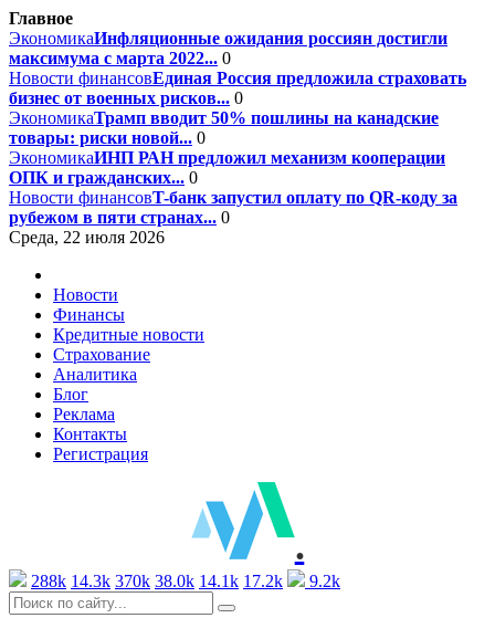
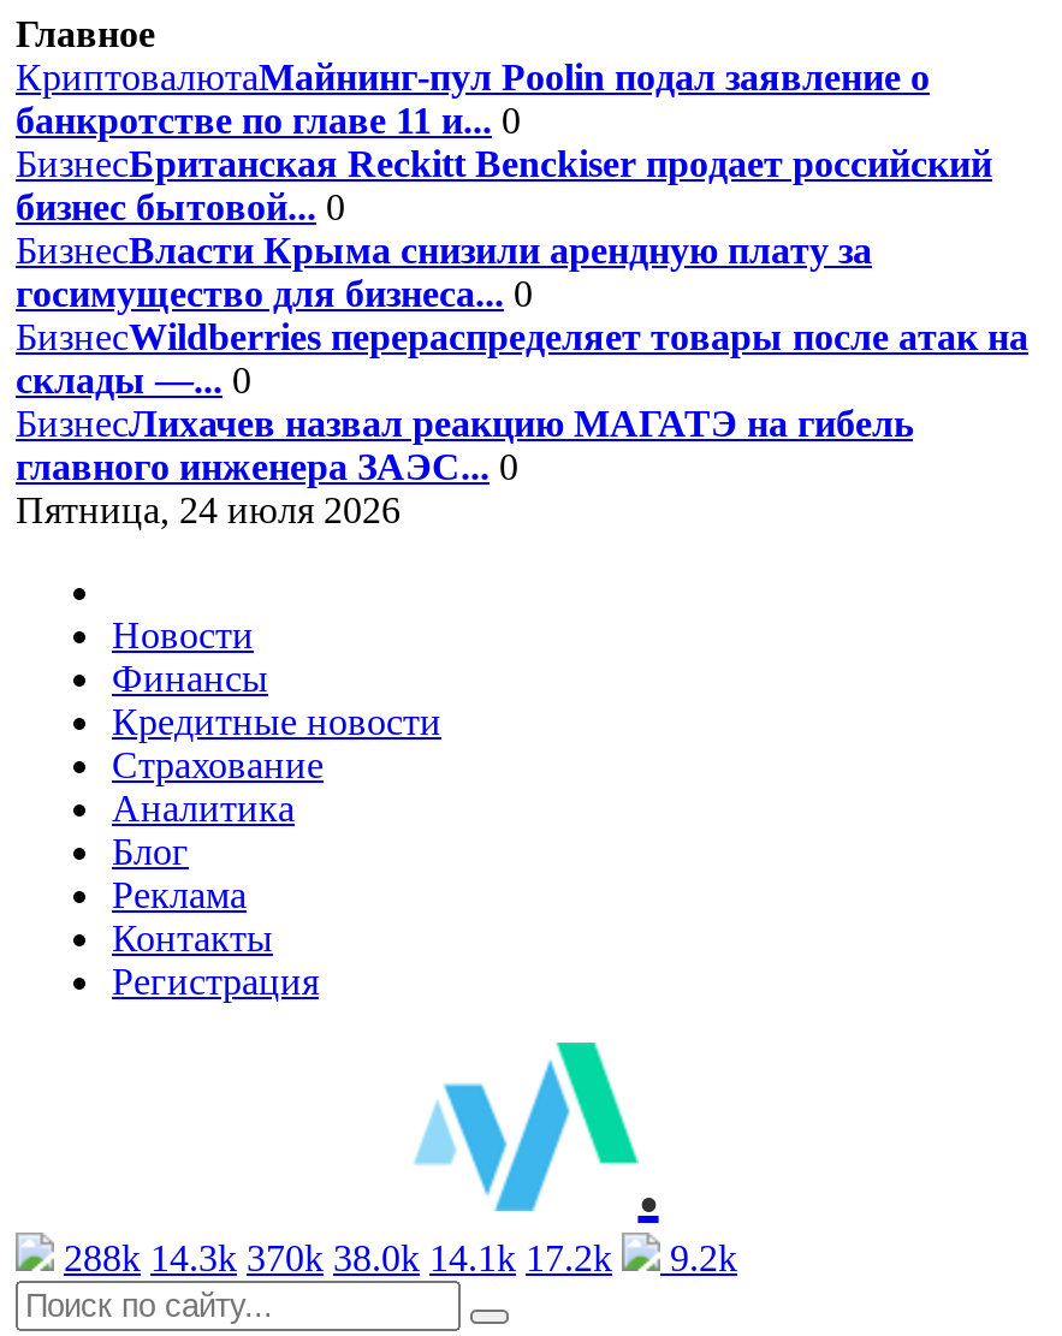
- ЭкономикаИнфляционные ожидания россиян достигли
- максимума с марта 2022... 0
- Новости финансовЕдиная Россия предложила страховать
- бизнес от военных рисков... 0
- ЭкономикаТрамп вводит 50% пошлины на канадские
- товары: риски новой... 0
- ЭкономикаИНП РАН предложил механизм кооперации
- ОПК и гражданских... 0
- Новости финансовT-банк запустил оплату по QR-коду за
- рубежом в пяти странах... 0
- Среда, 22 июля 2026
+ КриптовалютаМайнинг-пул Poolin подал заявление о
+ банкротстве по главе 11 и... 0
+ БизнесБританская Reckitt Benckiser продает российский
+ бизнес бытовой... 0
+ БизнесВласти Крыма снизили арендную плату за
+ госимущество для бизнеса... 0
+ БизнесWildberries перераспределяет товары после атак на
+ склады —... 0
+ БизнесЛихачев назвал реакцию МАГАТЭ на гибель
+ главного инженера ЗАЭС... 0
+ Пятница, 24 июля 2026
